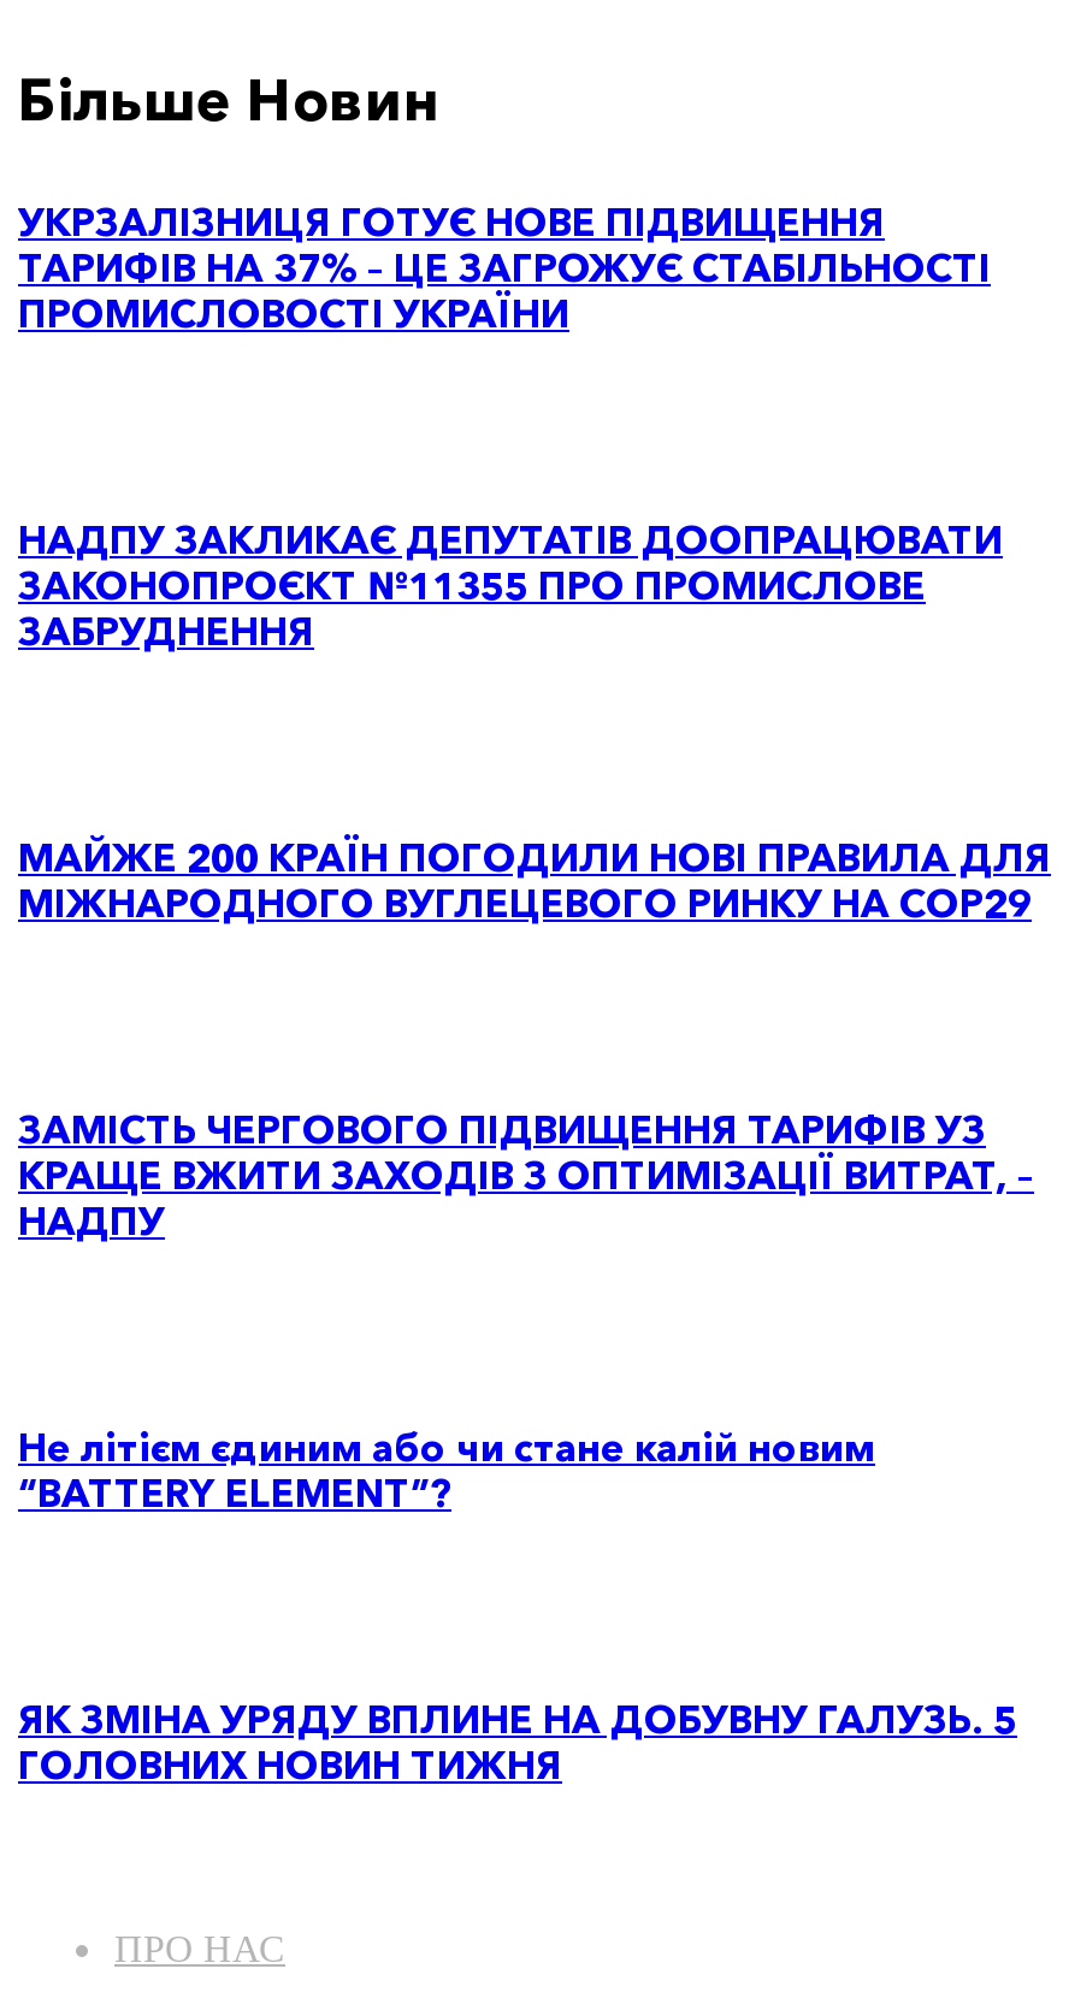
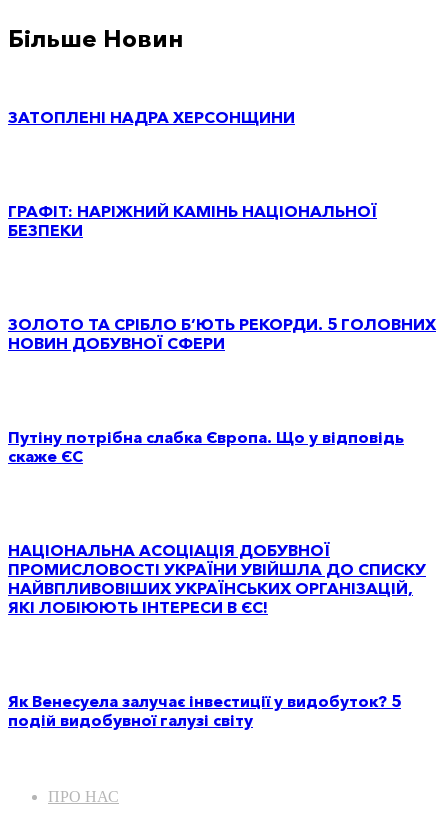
- УКРЗАЛІЗНИЦЯ ГОТУЄ НОВЕ ПІДВИЩЕННЯ
- ТАРИФІВ НА 37% – ЦЕ ЗАГРОЖУЄ СТАБІЛЬНОСТІ
- ПРОМИСЛОВОСТІ УКРАЇНИ
+ ЗАТОПЛЕНІ НАДРА ХЕРСОНЩИНИ

- НАДПУ ЗАКЛИКАЄ ДЕПУТАТІВ ДООПРАЦЮВАТИ
- ЗАКОНОПРОЄКТ №11355 ПРО ПРОМИСЛОВЕ
- ЗАБРУДНЕННЯ
+ ГРАФІТ: НАРІЖНИЙ КАМІНЬ НАЦІОНАЛЬНОЇ
+ БЕЗПЕКИ

- МАЙЖЕ 200 КРАЇН ПОГОДИЛИ НОВІ ПРАВИЛА ДЛЯ
- МІЖНАРОДНОГО ВУГЛЕЦЕВОГО РИНКУ НА COP29
+ ЗОЛОТО ТА СРІБЛО Б’ЮТЬ РЕКОРДИ. 5 ГОЛОВНИХ
+ НОВИН ДОБУВНОЇ СФЕРИ

- ЗАМІСТЬ ЧЕРГОВОГО ПІДВИЩЕННЯ ТАРИФІВ УЗ
- КРАЩЕ ВЖИТИ ЗАХОДІВ З ОПТИМІЗАЦІЇ ВИТРАТ, –
- НАДПУ
+ Путіну потрібна слабка Європа. Що у відповідь
+ скаже ЄС

- Не літієм єдиним або чи стане калій новим
- “BATTERY ELEMENT”?
+ НАЦІОНАЛЬНА АСОЦІАЦІЯ ДОБУВНОЇ
+ ПРОМИСЛОВОСТІ УКРАЇНИ УВІЙШЛА ДО СПИСКУ
+ НАЙВПЛИВОВІШИХ УКРАЇНСЬКИХ ОРГАНІЗАЦІЙ,
+ ЯКІ ЛОБІЮЮТЬ ІНТЕРЕСИ В ЄС!

- ЯК ЗМІНА УРЯДУ ВПЛИНЕ НА ДОБУВНУ ГАЛУЗЬ. 5
- ГОЛОВНИХ НОВИН ТИЖНЯ
+ Як Венесуела залучає інвестиції у видобуток? 5
+ подій видобувної галузі світу
